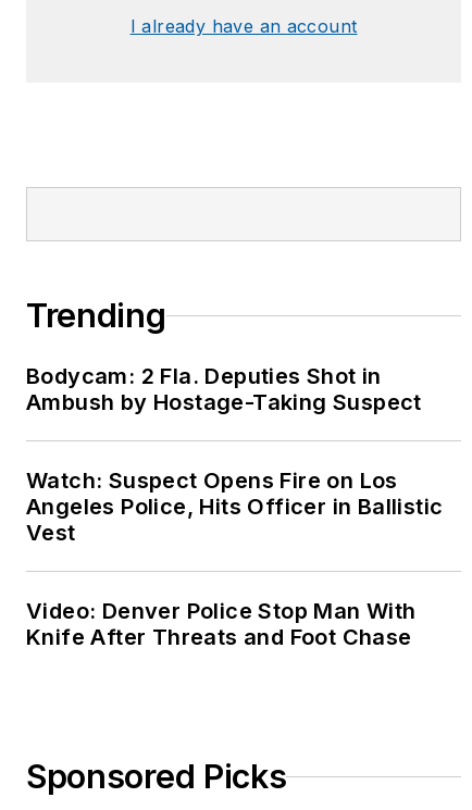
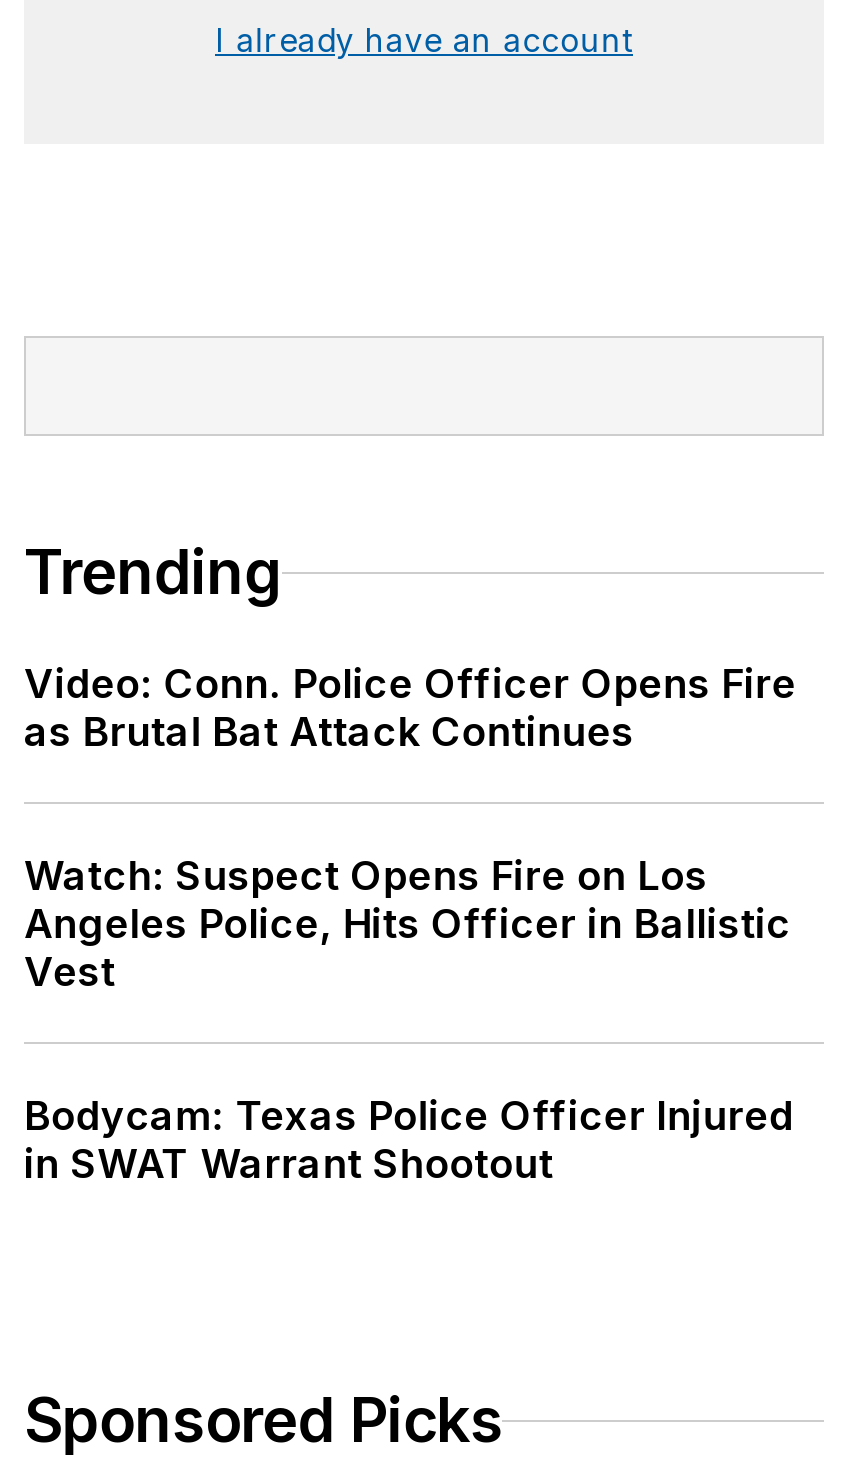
- Bodycam: 2 Fla. Deputies Shot in
- Ambush by Hostage-Taking Suspect
+ Video: Conn. Police Officer Opens Fire
+ as Brutal Bat Attack Continues

- Video: Denver Police Stop Man With
- Knife After Threats and Foot Chase
+ Bodycam: Texas Police Officer Injured
+ in SWAT Warrant Shootout
